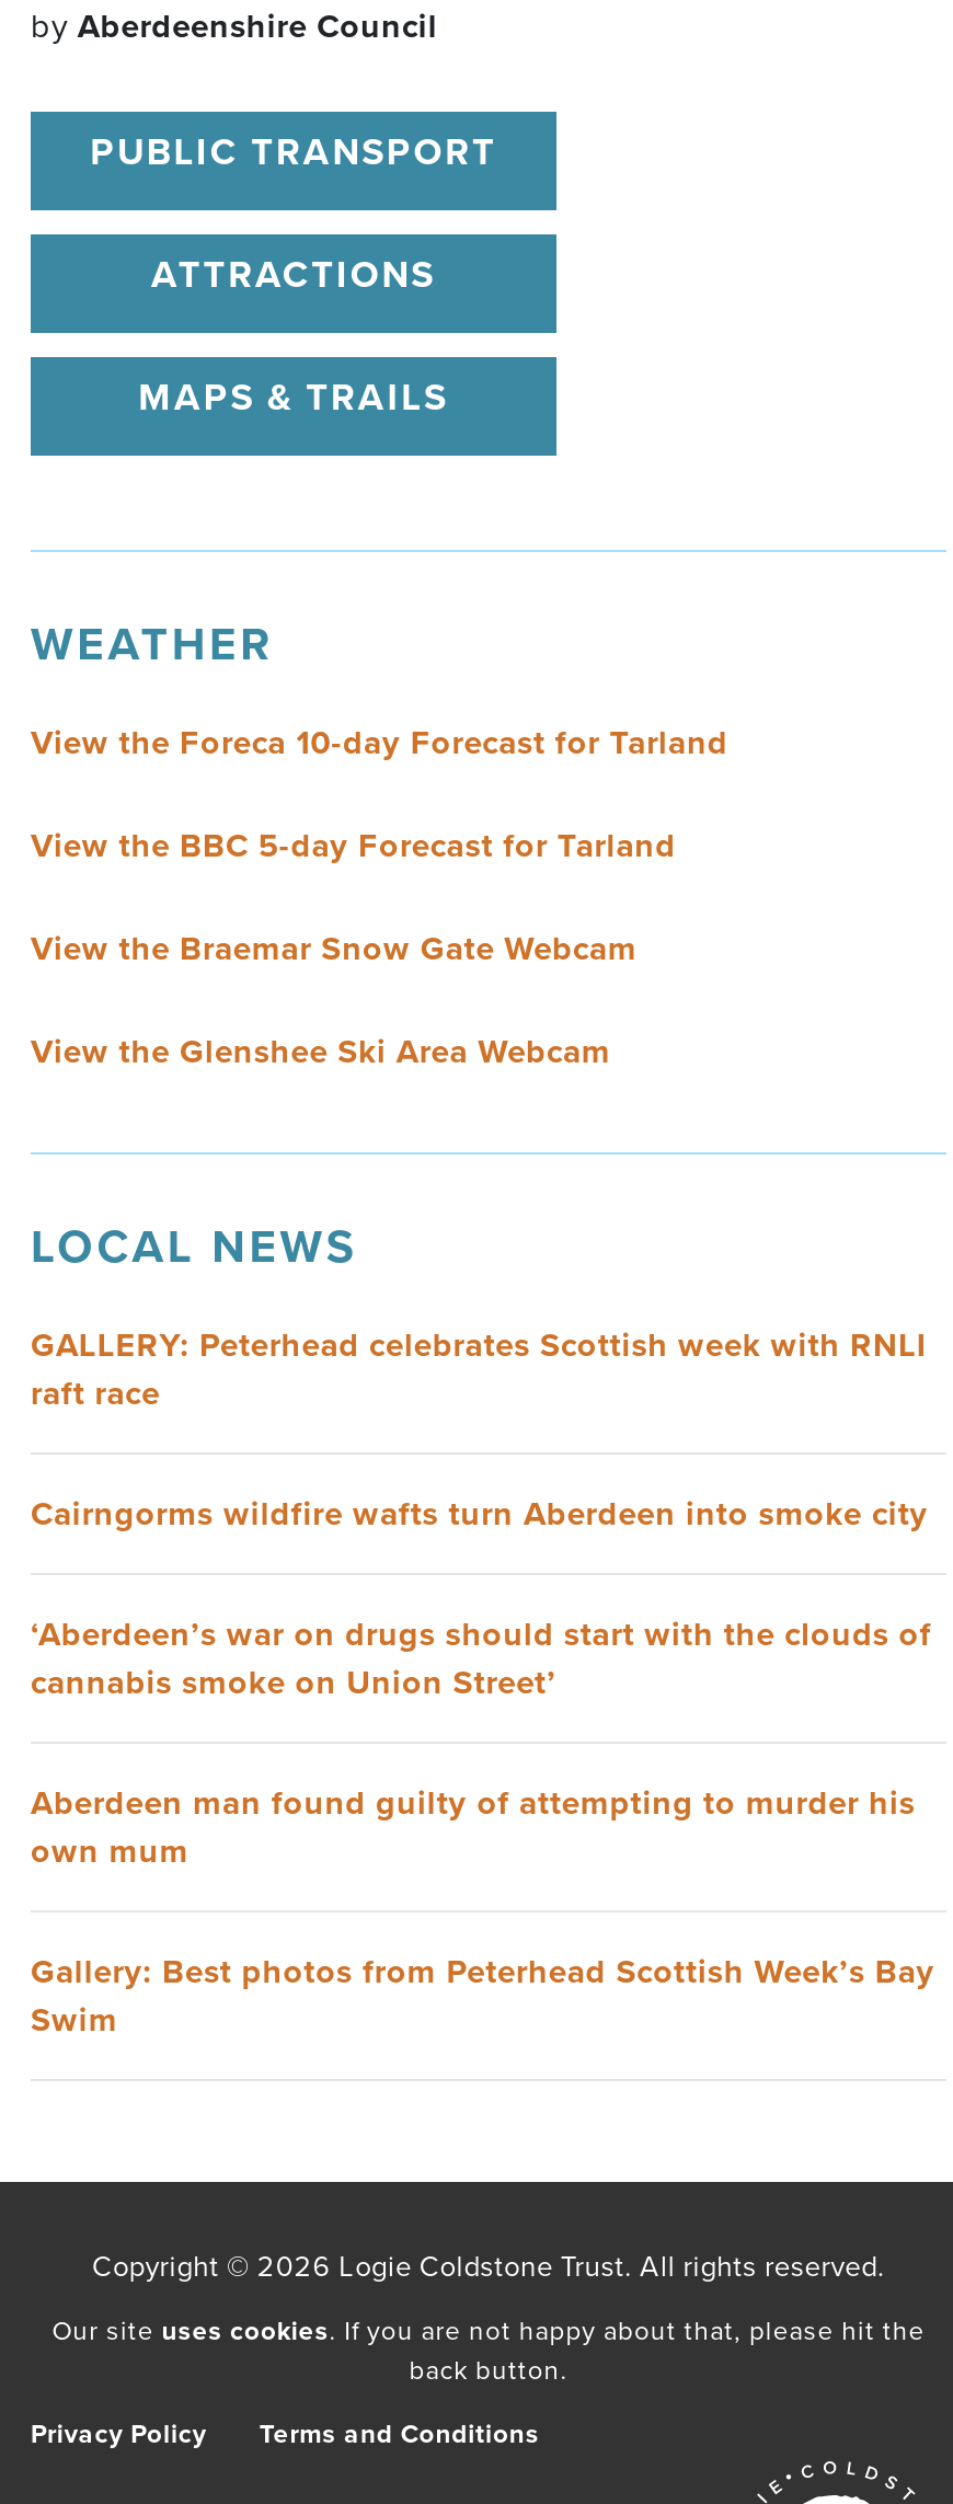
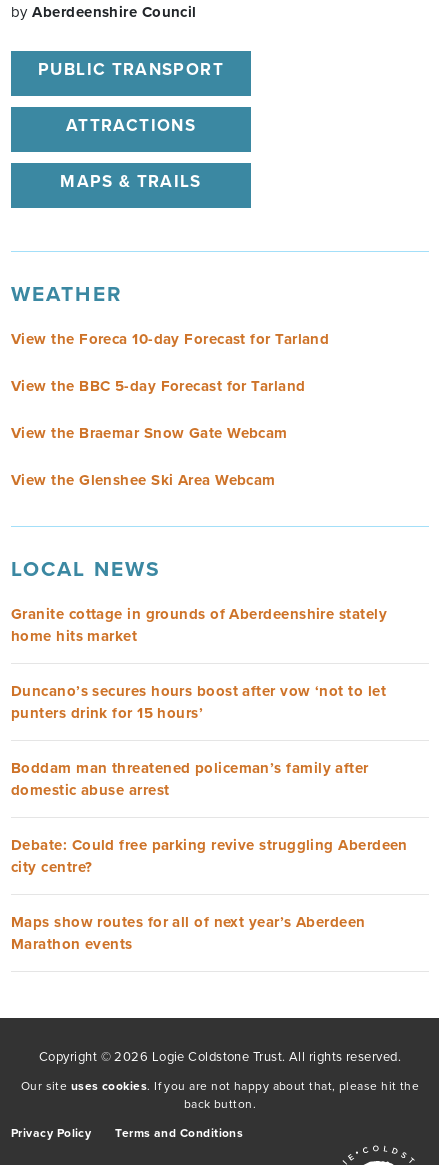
- GALLERY: Peterhead celebrates Scottish week with RNLI
- raft race
+ Granite cottage in grounds of Aberdeenshire stately
+ home hits market

- Cairngorms wildfire wafts turn Aberdeen into smoke city
+ Duncano’s secures hours boost after vow ‘not to let
+ punters drink for 15 hours’

- ‘Aberdeen’s war on drugs should start with the clouds of
- cannabis smoke on Union Street’
+ Boddam man threatened policeman’s family after
+ domestic abuse arrest

- Aberdeen man found guilty of attempting to murder his
- own mum
+ Debate: Could free parking revive struggling Aberdeen
+ city centre?

- Gallery: Best photos from Peterhead Scottish Week’s Bay
- Swim
+ Maps show routes for all of next year’s Aberdeen
+ Marathon events
